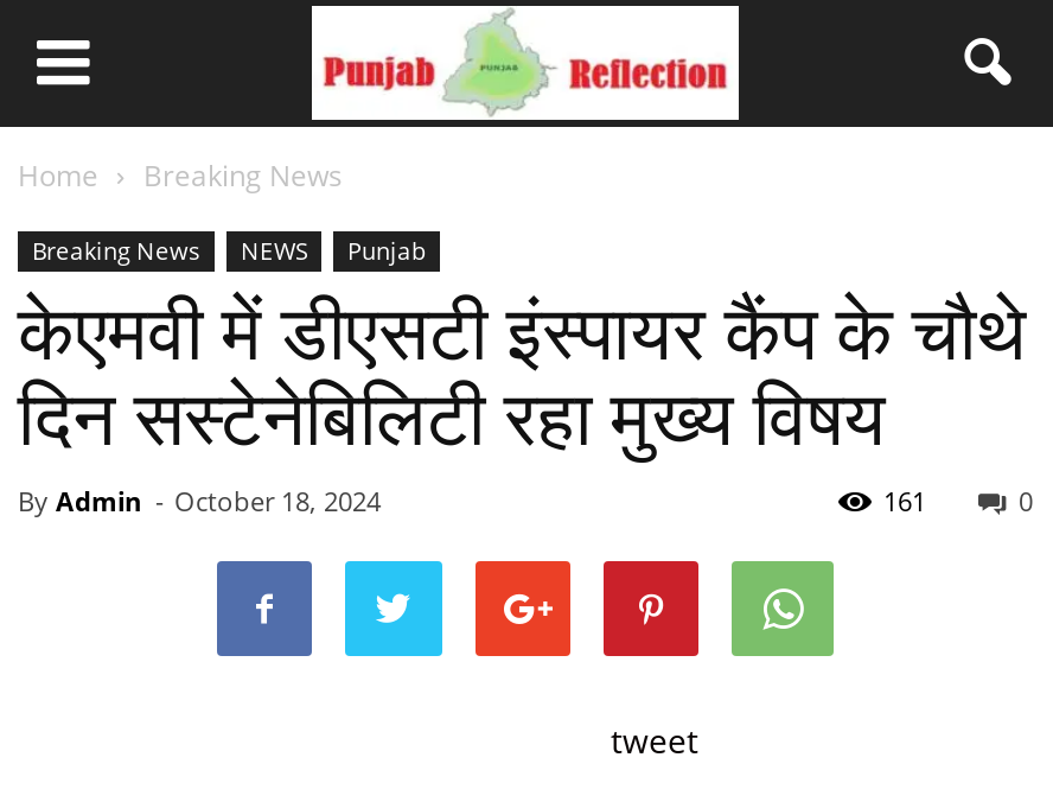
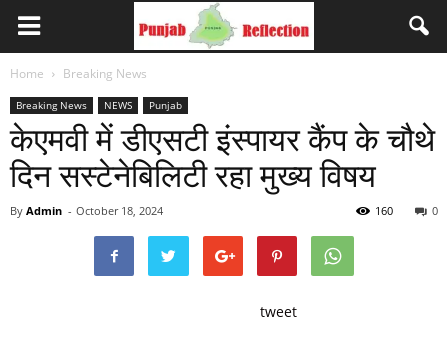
- 161
+ 160
